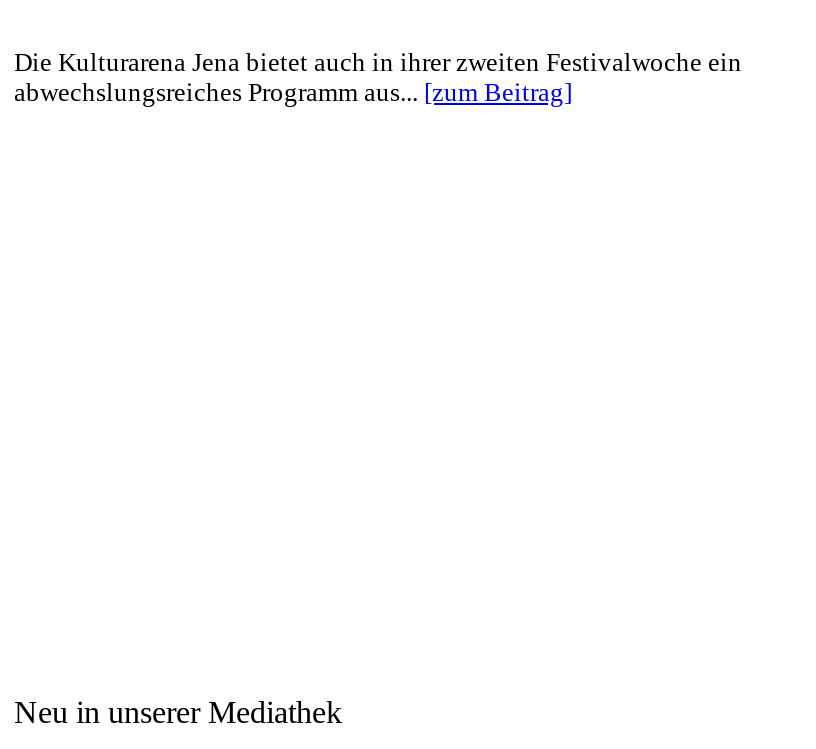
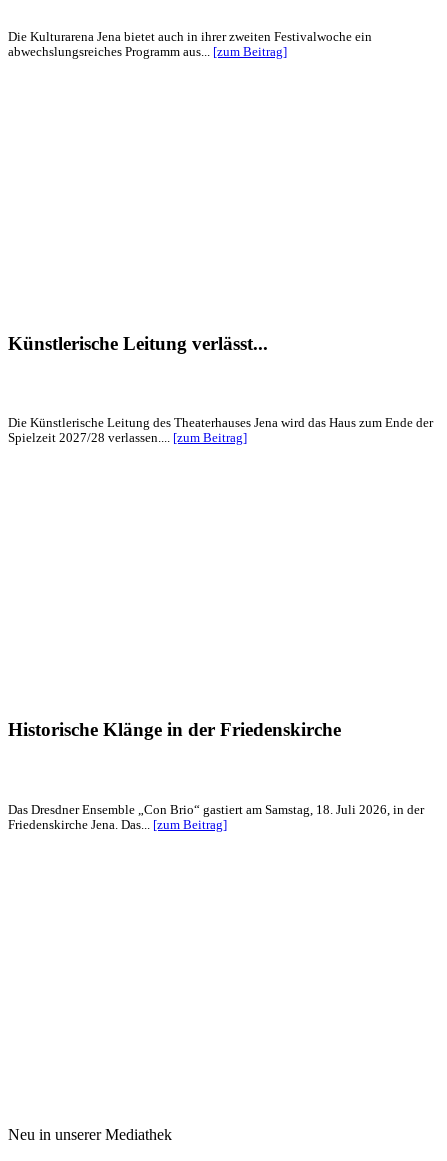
+ Künstlerische Leitung verlässt...

+ Die Künstlerische Leitung des Theaterhauses Jena wird das Haus zum Ende der
+ Spielzeit 2027/28 verlassen.... [zum Beitrag]

+ Historische Klänge in der Friedenskirche

+ Das Dresdner Ensemble „Con Brio“ gastiert am Samstag, 18. Juli 2026, in der
+ Friedenskirche Jena. Das... [zum Beitrag]
